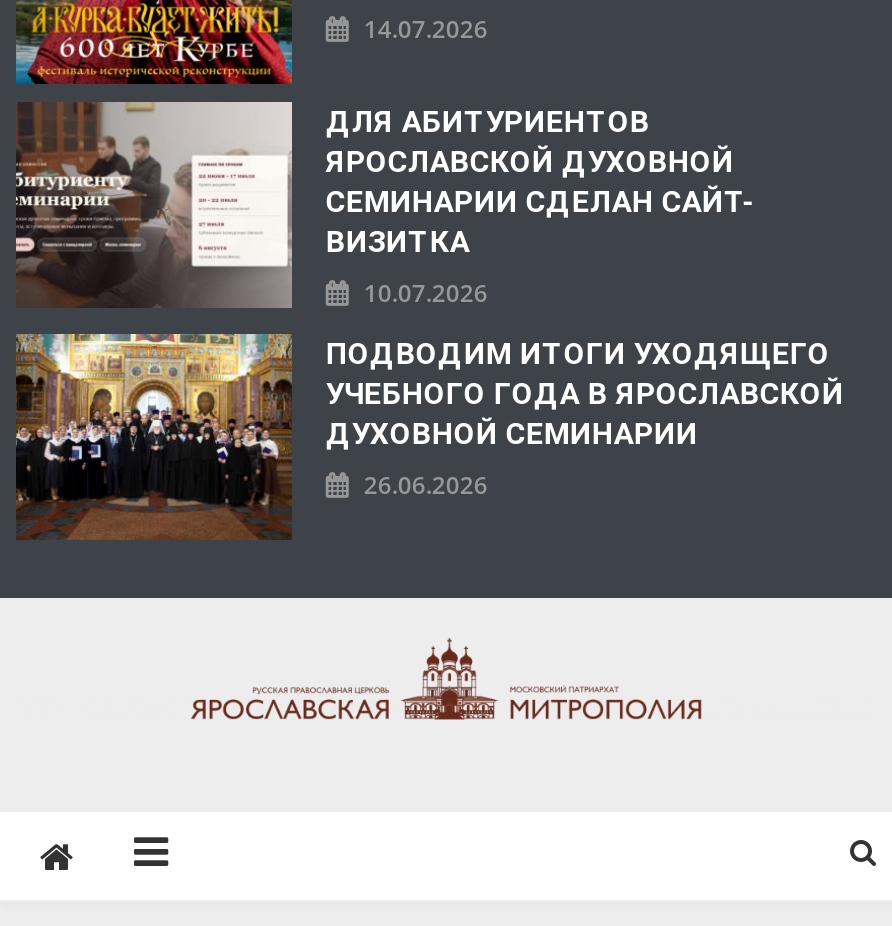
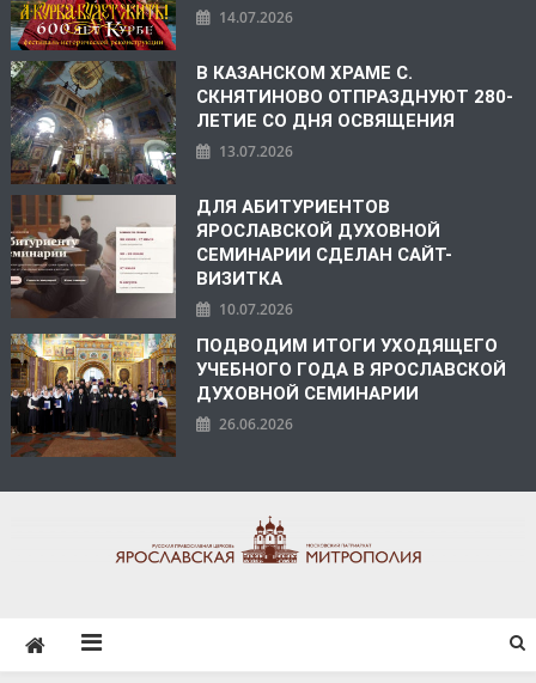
+ [image]
+ В КАЗАНСКОМ ХРАМЕ С.
+ СКНЯТИНОВО ОТПРАЗДНУЮТ 280-
+ ЛЕТИЕ СО ДНЯ ОСВЯЩЕНИЯ
+ 13.07.2026
